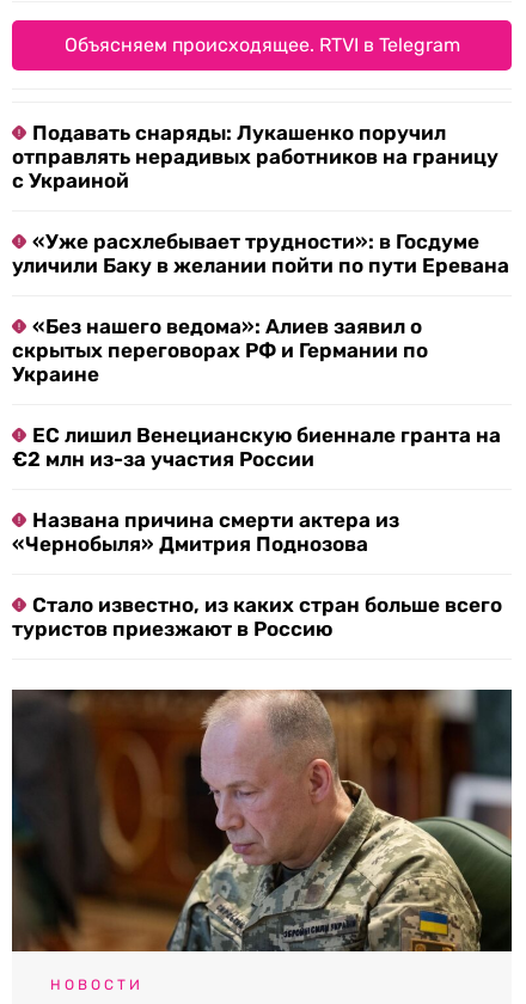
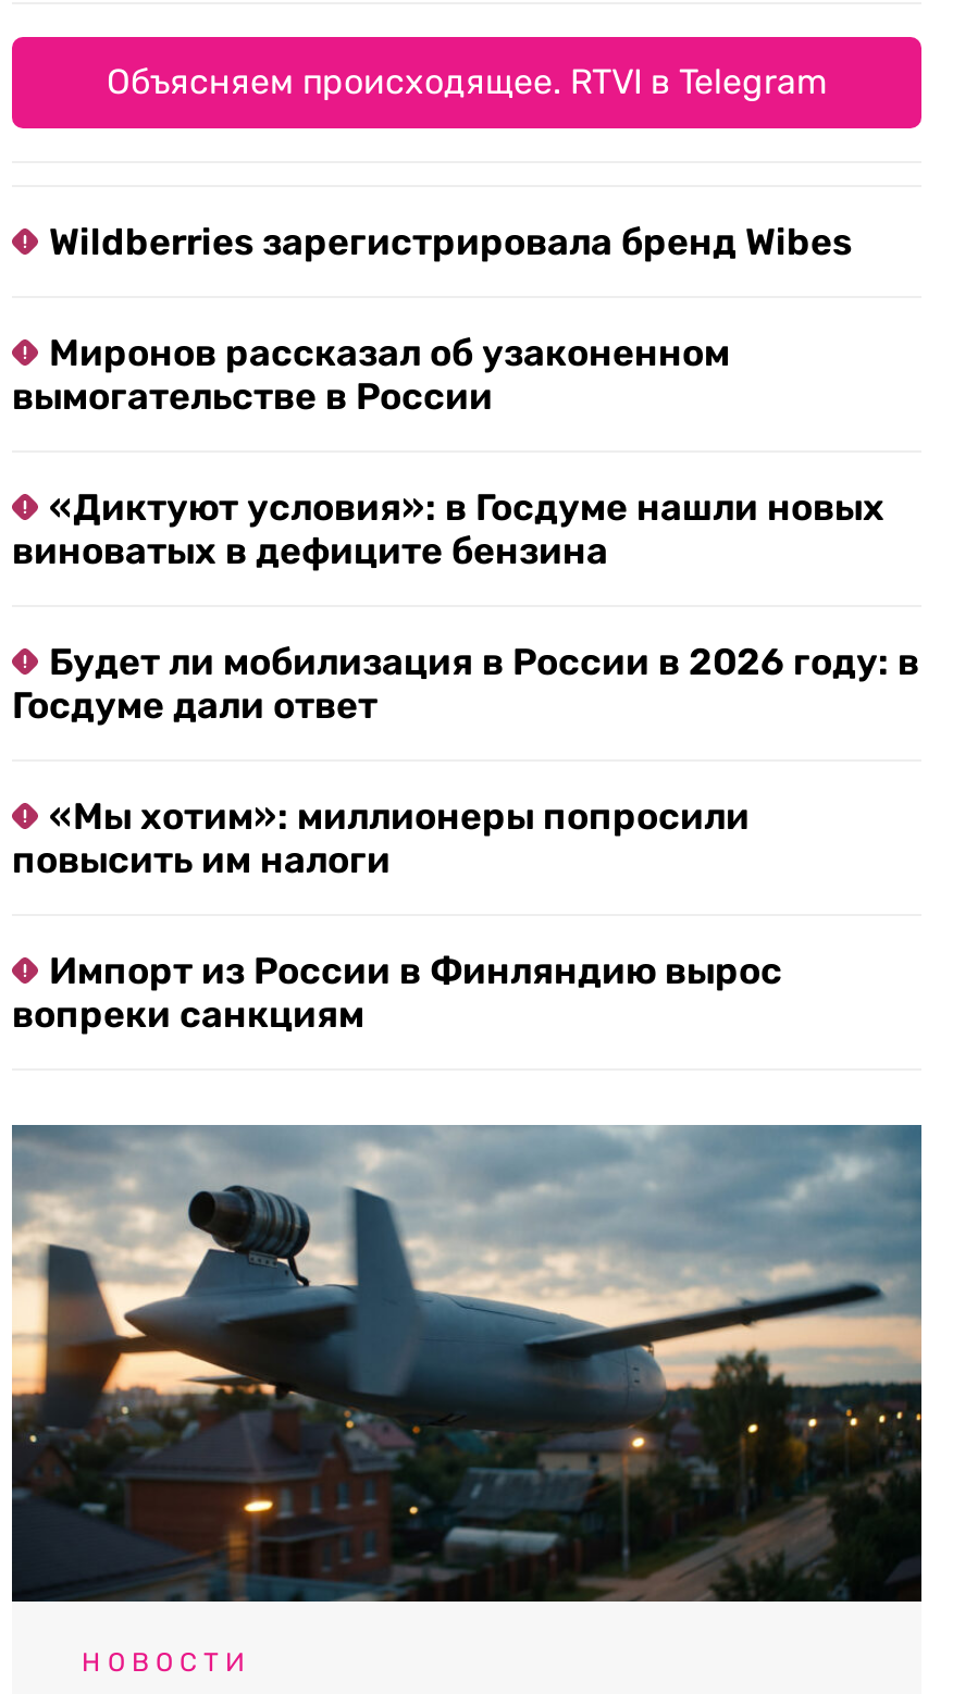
- Подавать снаряды: Лукашенко поручил
- отправлять нерадивых работников на границу
- с Украиной
+ Wildberries зарегистрировала бренд Wibes

- «Уже расхлебывает трудности»: в Госдуме
- уличили Баку в желании пойти по пути Еревана
+ Миронов рассказал об узаконенном
+ вымогательстве в России

- «Без нашего ведома»: Алиев заявил о
- скрытых переговорах РФ и Германии по
- Украине
+ «Диктуют условия»: в Госдуме нашли новых
+ виноватых в дефиците бензина

- ЕС лишил Венецианскую биеннале гранта на
- €2 млн из-за участия России
+ Будет ли мобилизация в России в 2026 году: в
+ Госдуме дали ответ

- Названа причина смерти актера из
- «Чернобыля» Дмитрия Поднозова
+ «Мы хотим»: миллионеры попросили
+ повысить им налоги

- Стало известно, из каких стран больше всего
- туристов приезжают в Россию
+ Импорт из России в Финляндию вырос
+ вопреки санкциям

- [image]
+ [image]
